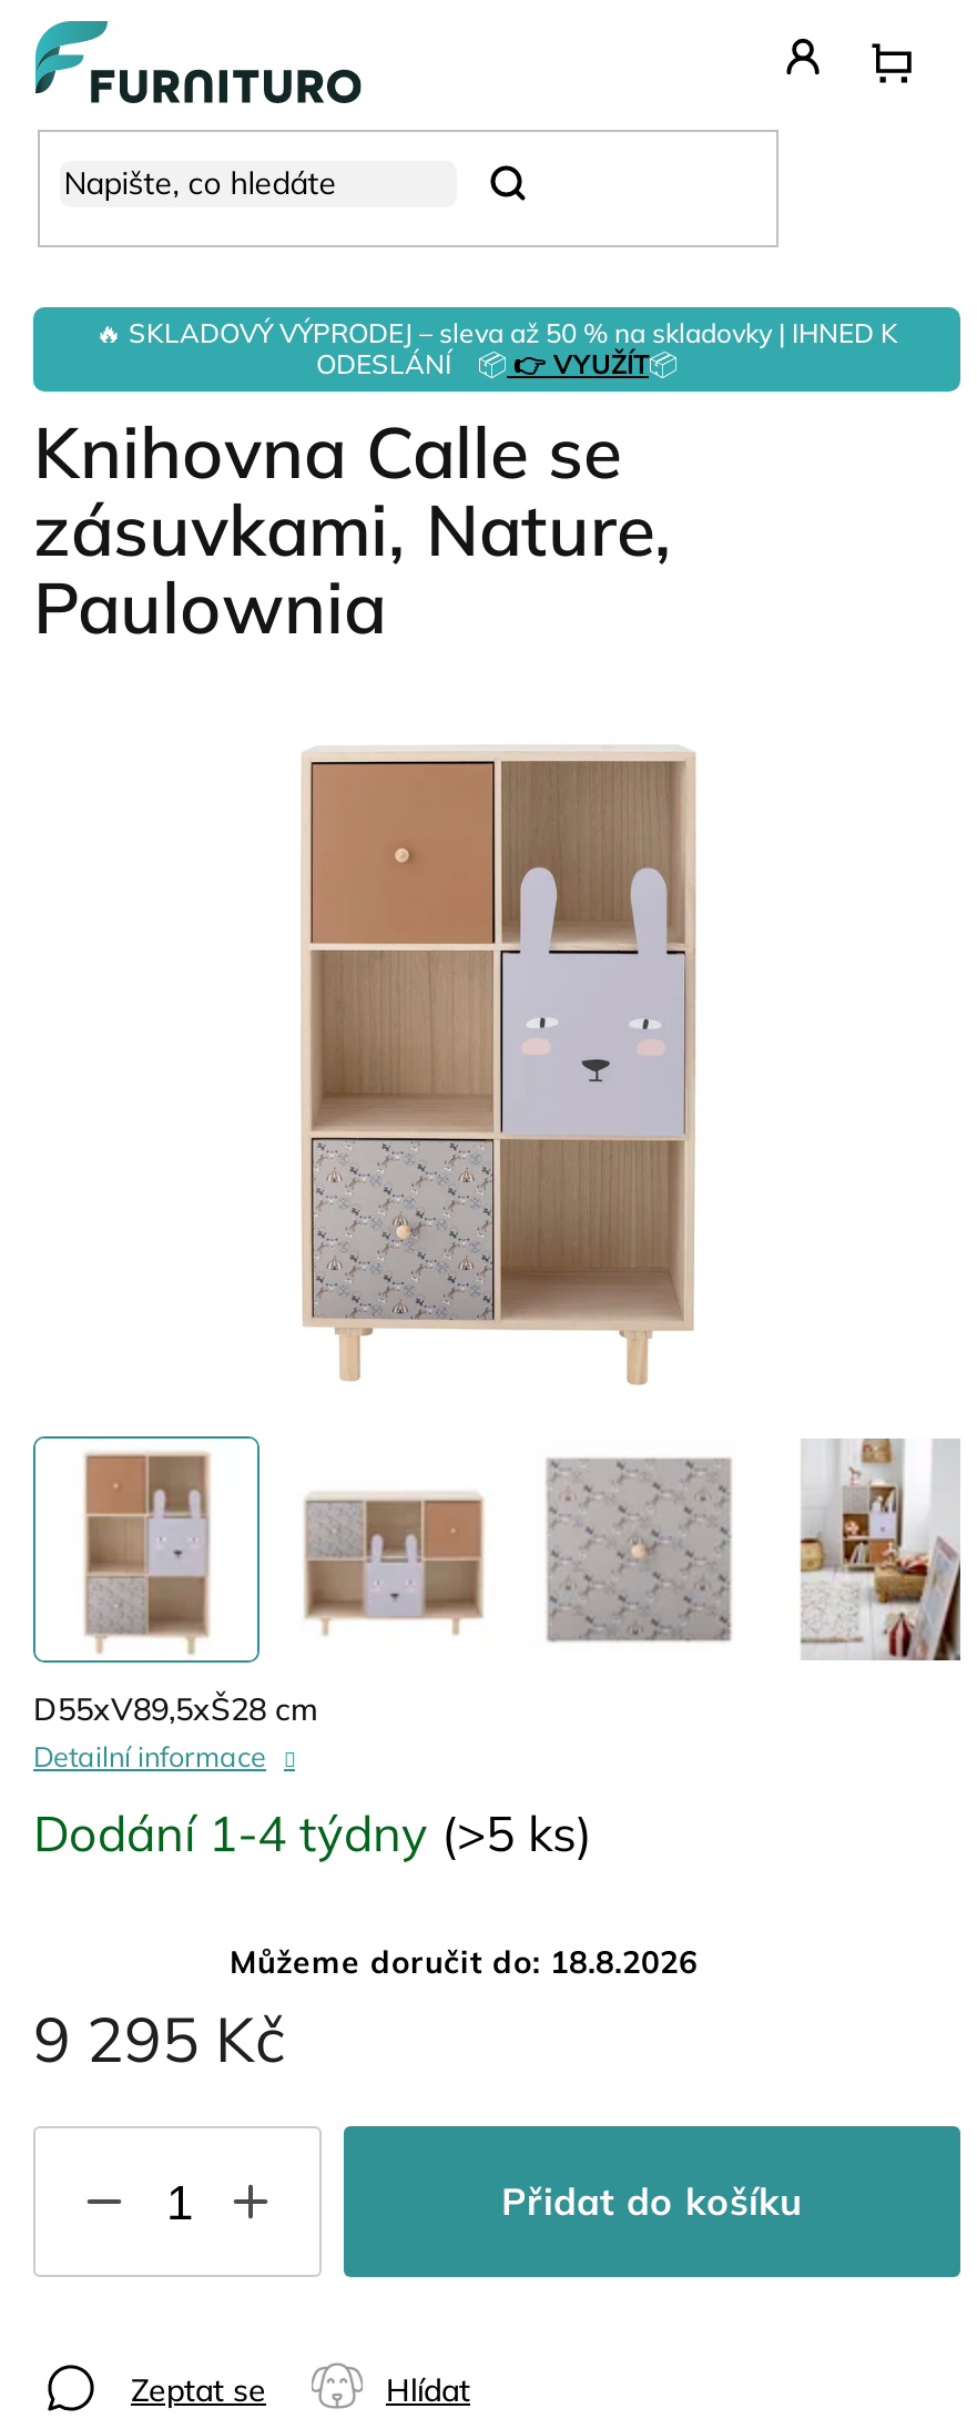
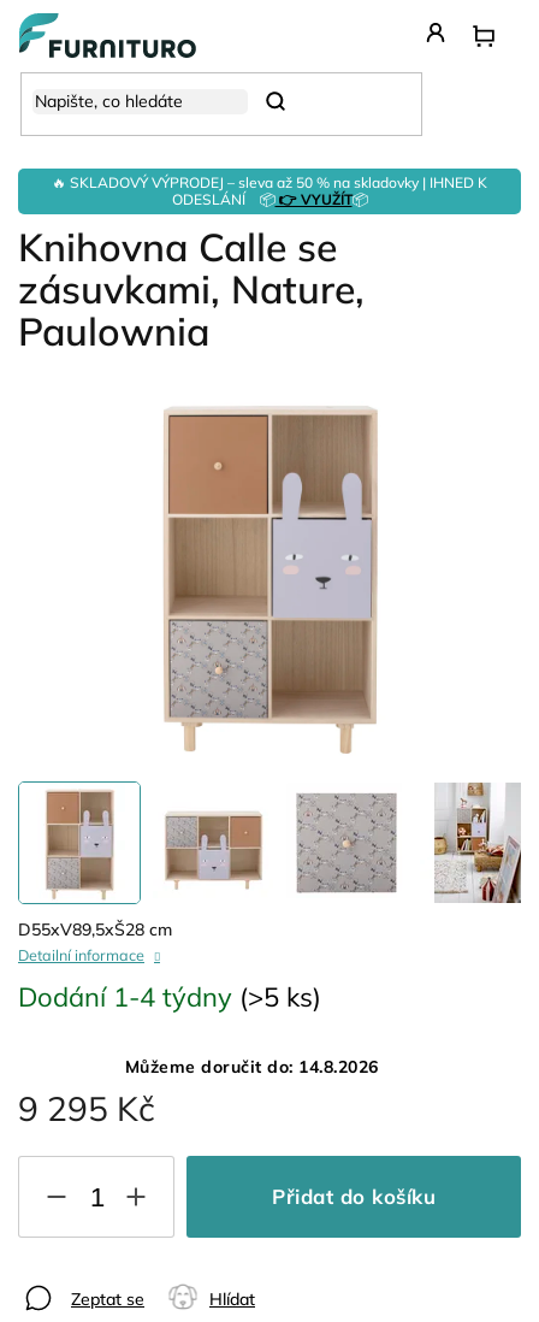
- Můžeme doručit do: 18.8.2026
+ Můžeme doručit do: 14.8.2026
